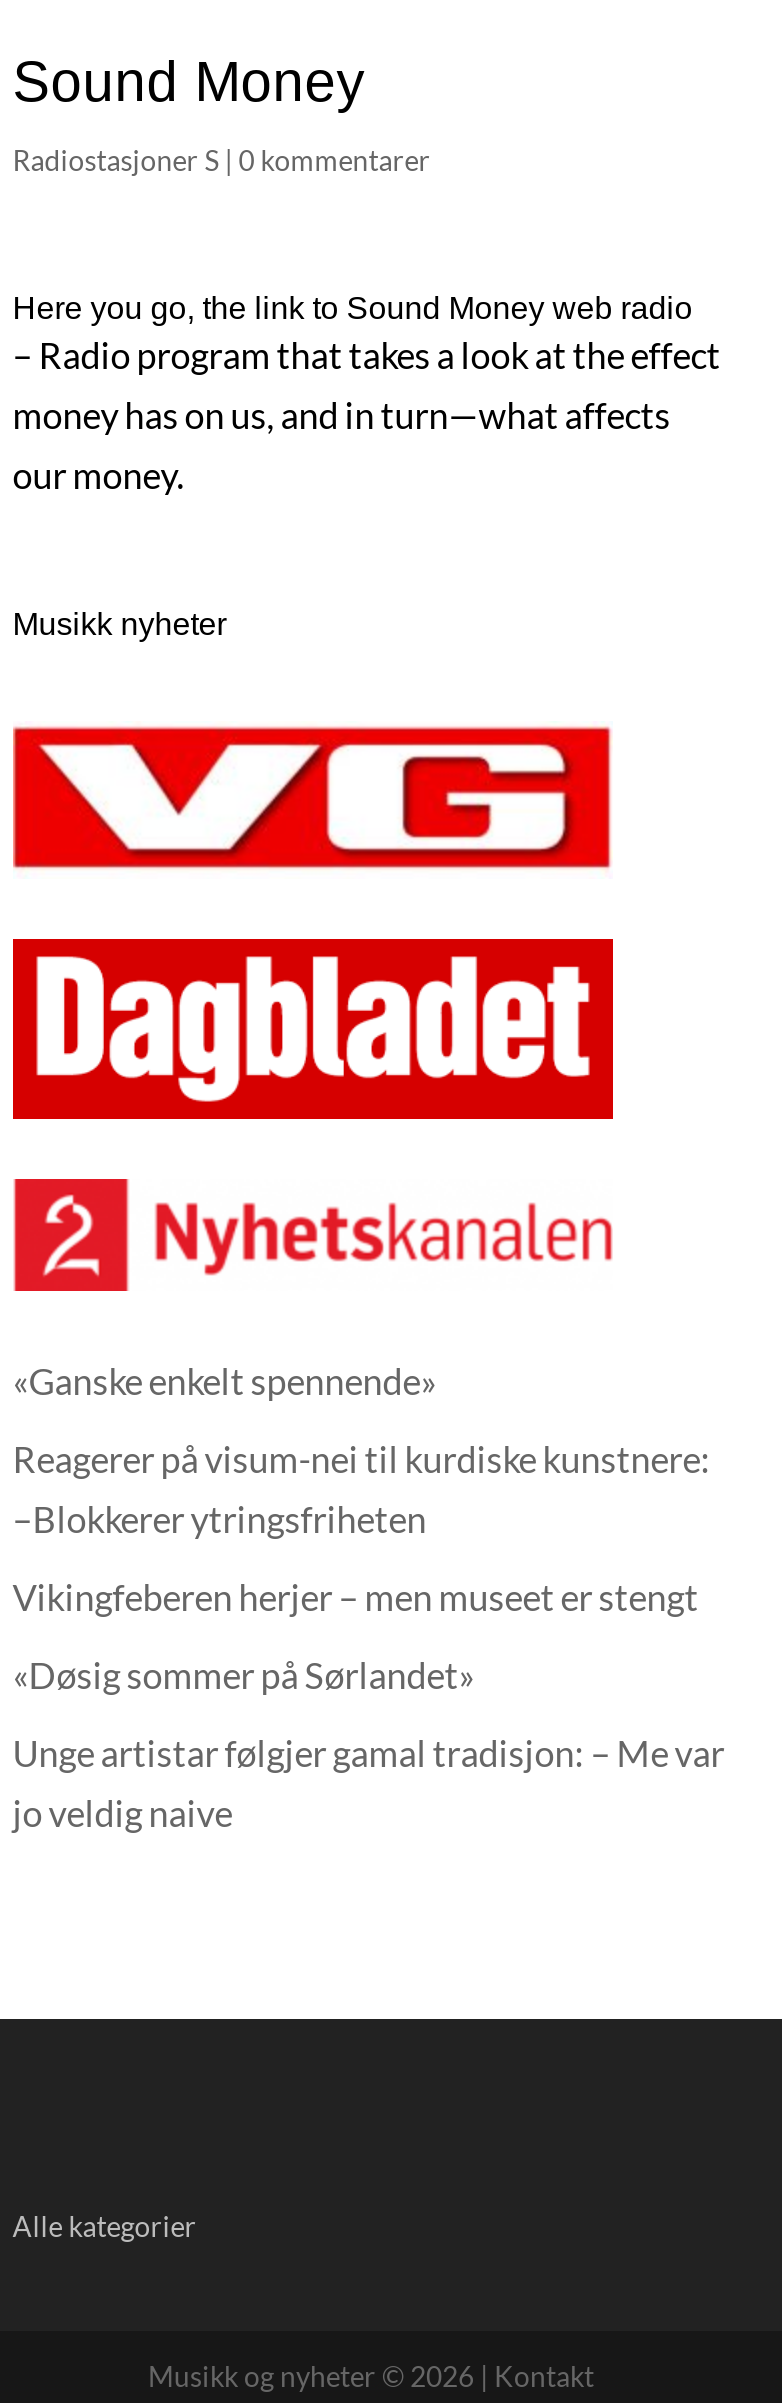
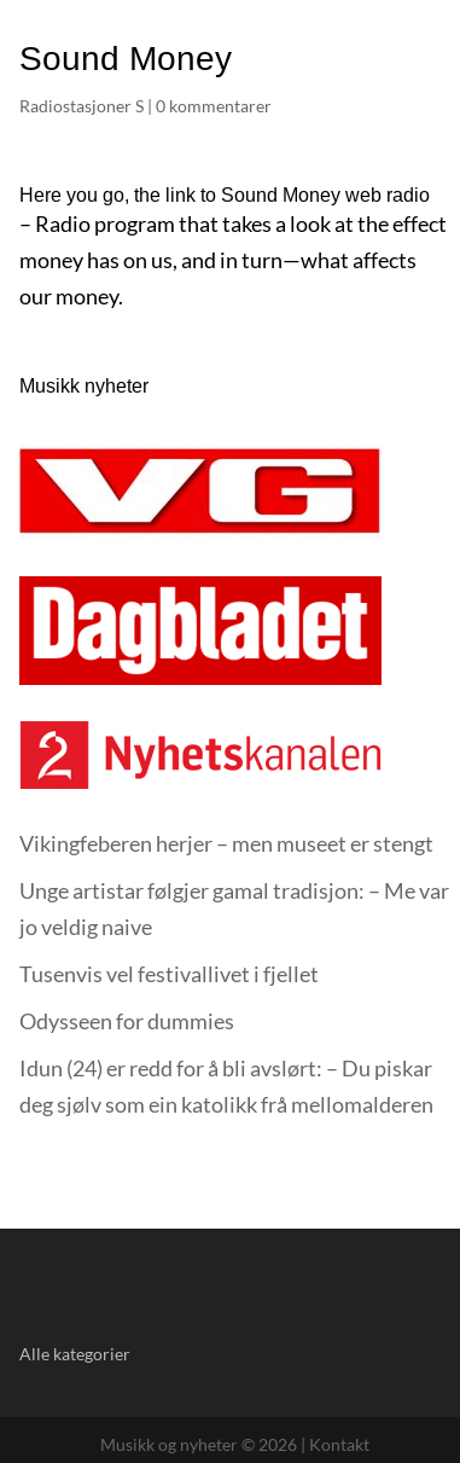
- «Ganske enkelt spennende»
- Reagerer på visum-nei til kurdiske kunstnere:
- –Blokkerer ytringsfriheten

moved up: Vikingfeberen herjer – men museet er stengt

- «Døsig sommer på Sørlandet»

moved up: Unge artistar følgjer gamal tradisjon: – Me var | jo veldig naive

+ Tusenvis vel festivallivet i fjellet
+ Odysseen for dummies
+ Idun (24) er redd for å bli avslørt: – Du piskar
+ deg sjølv som ein katolikk frå mellomalderen
